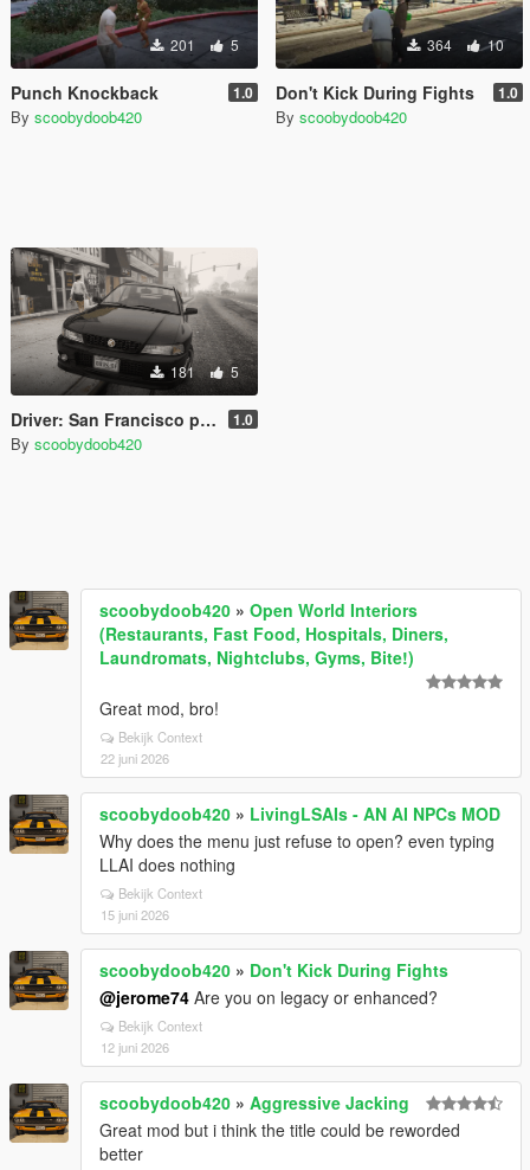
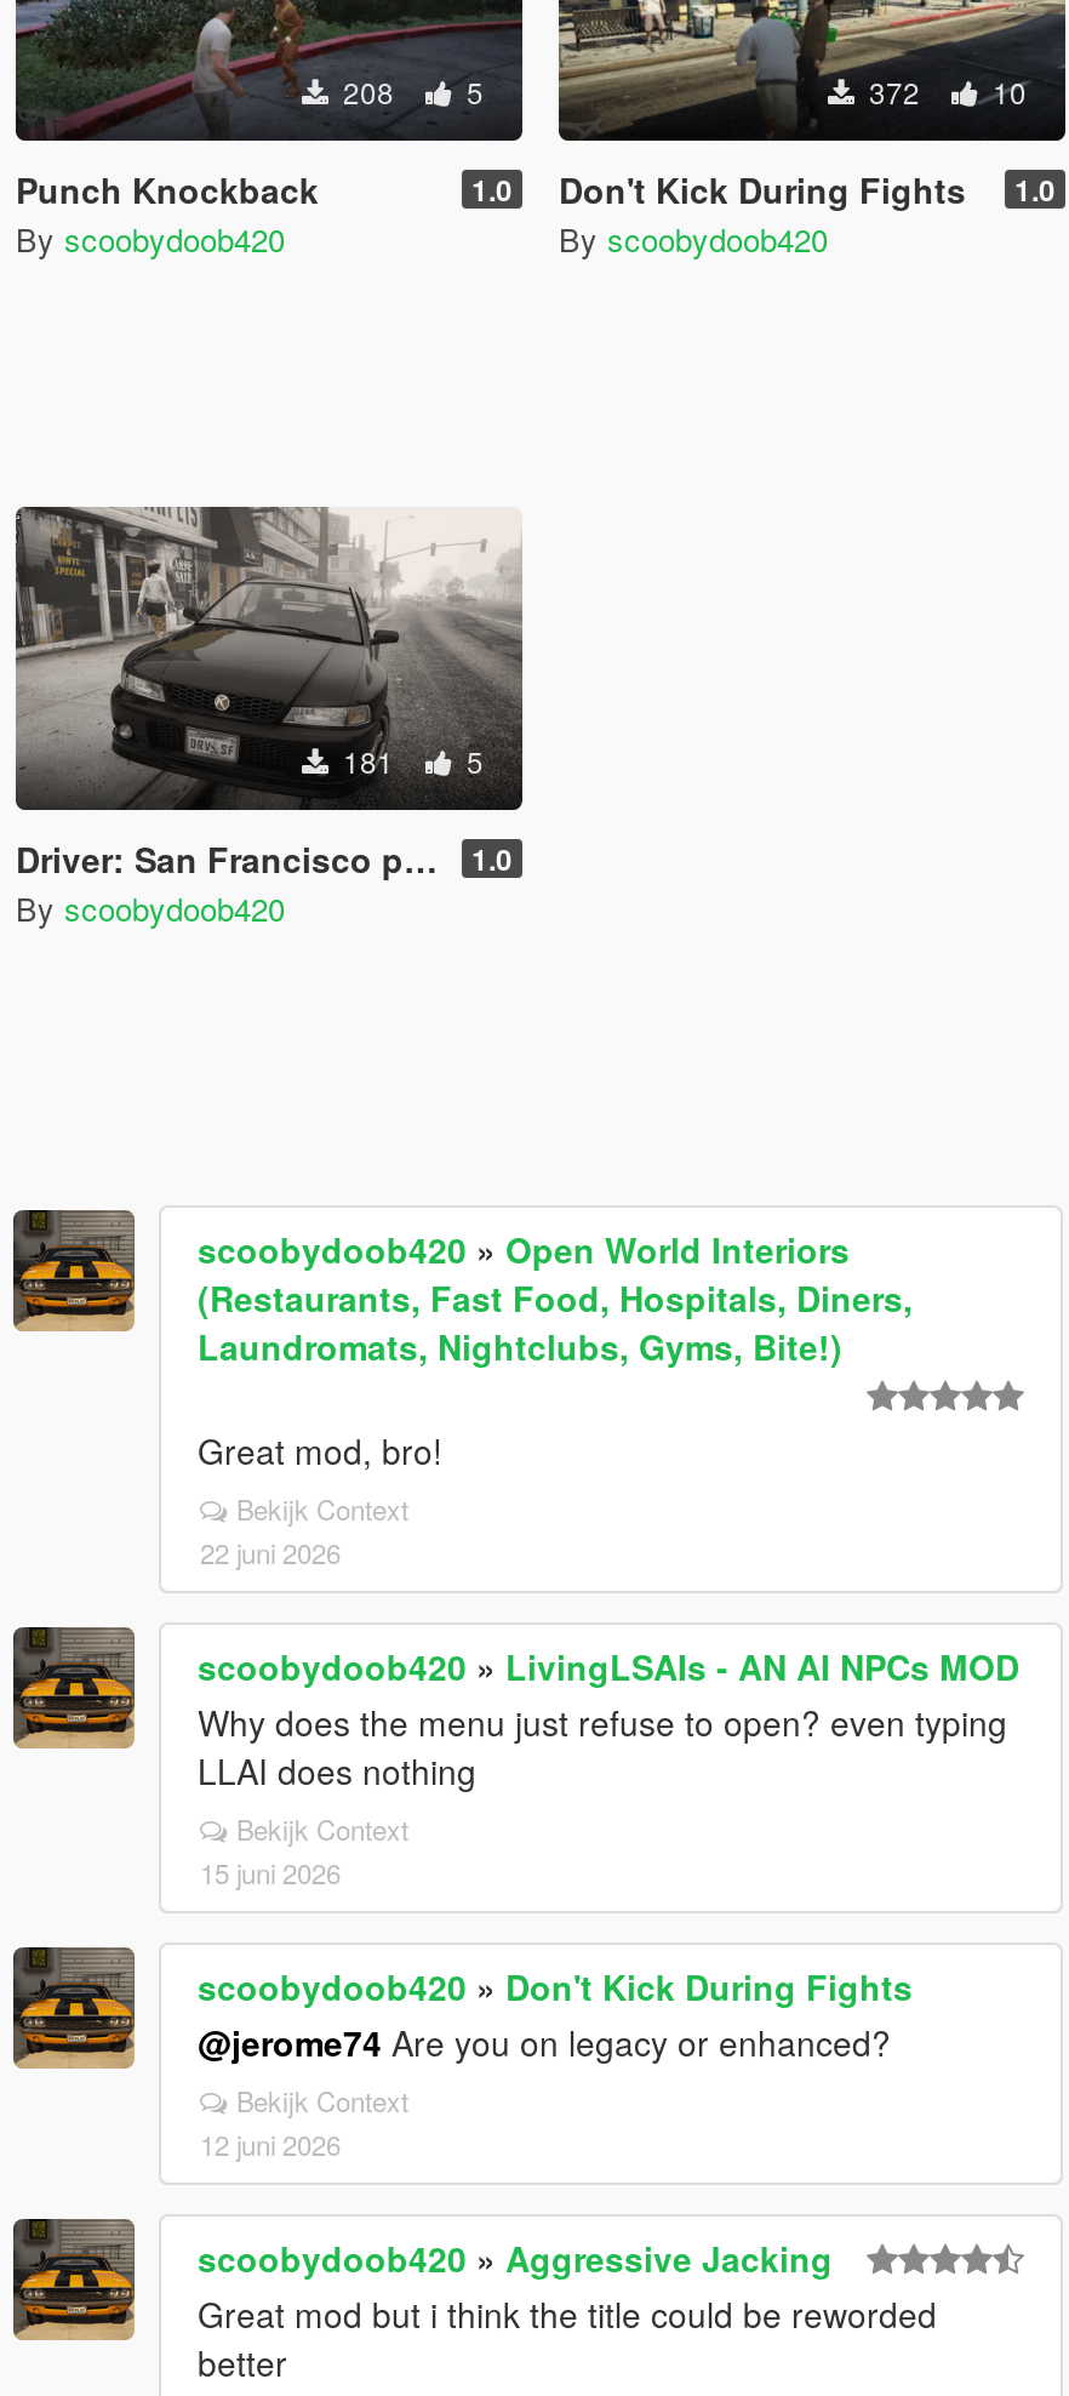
- 201 5
+ 208 5

- 364 10
+ 372 10
